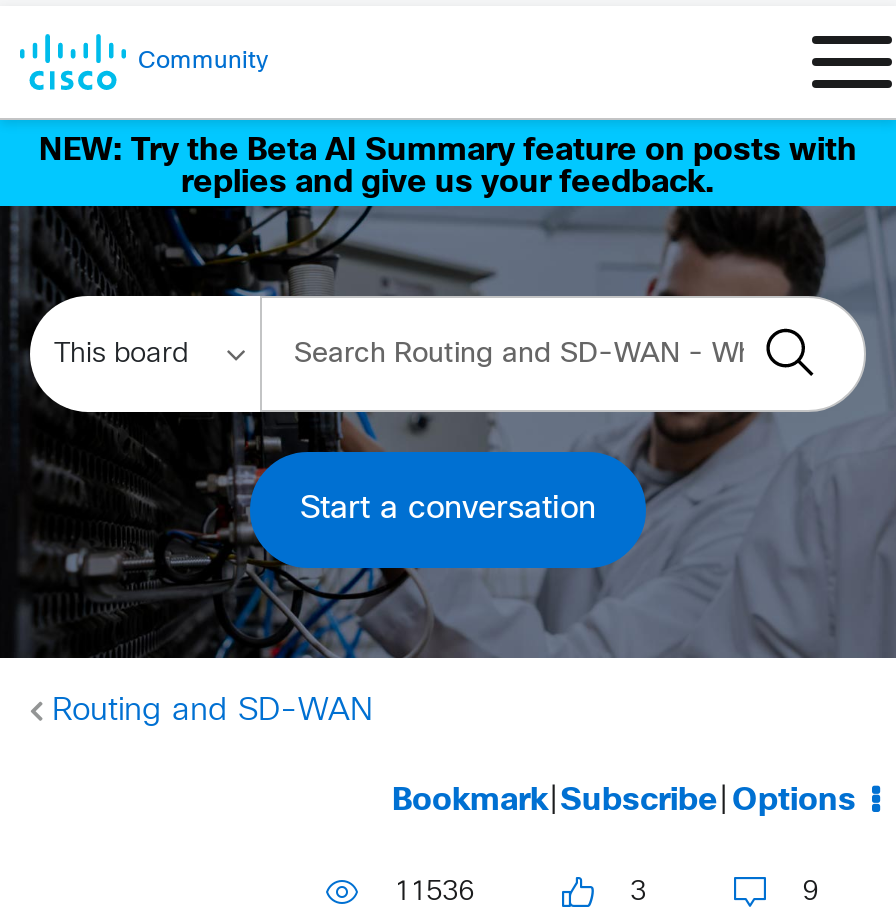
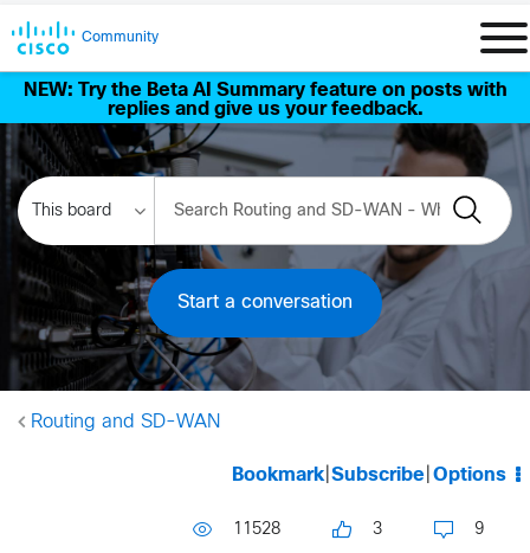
- 11536
+ 11528
